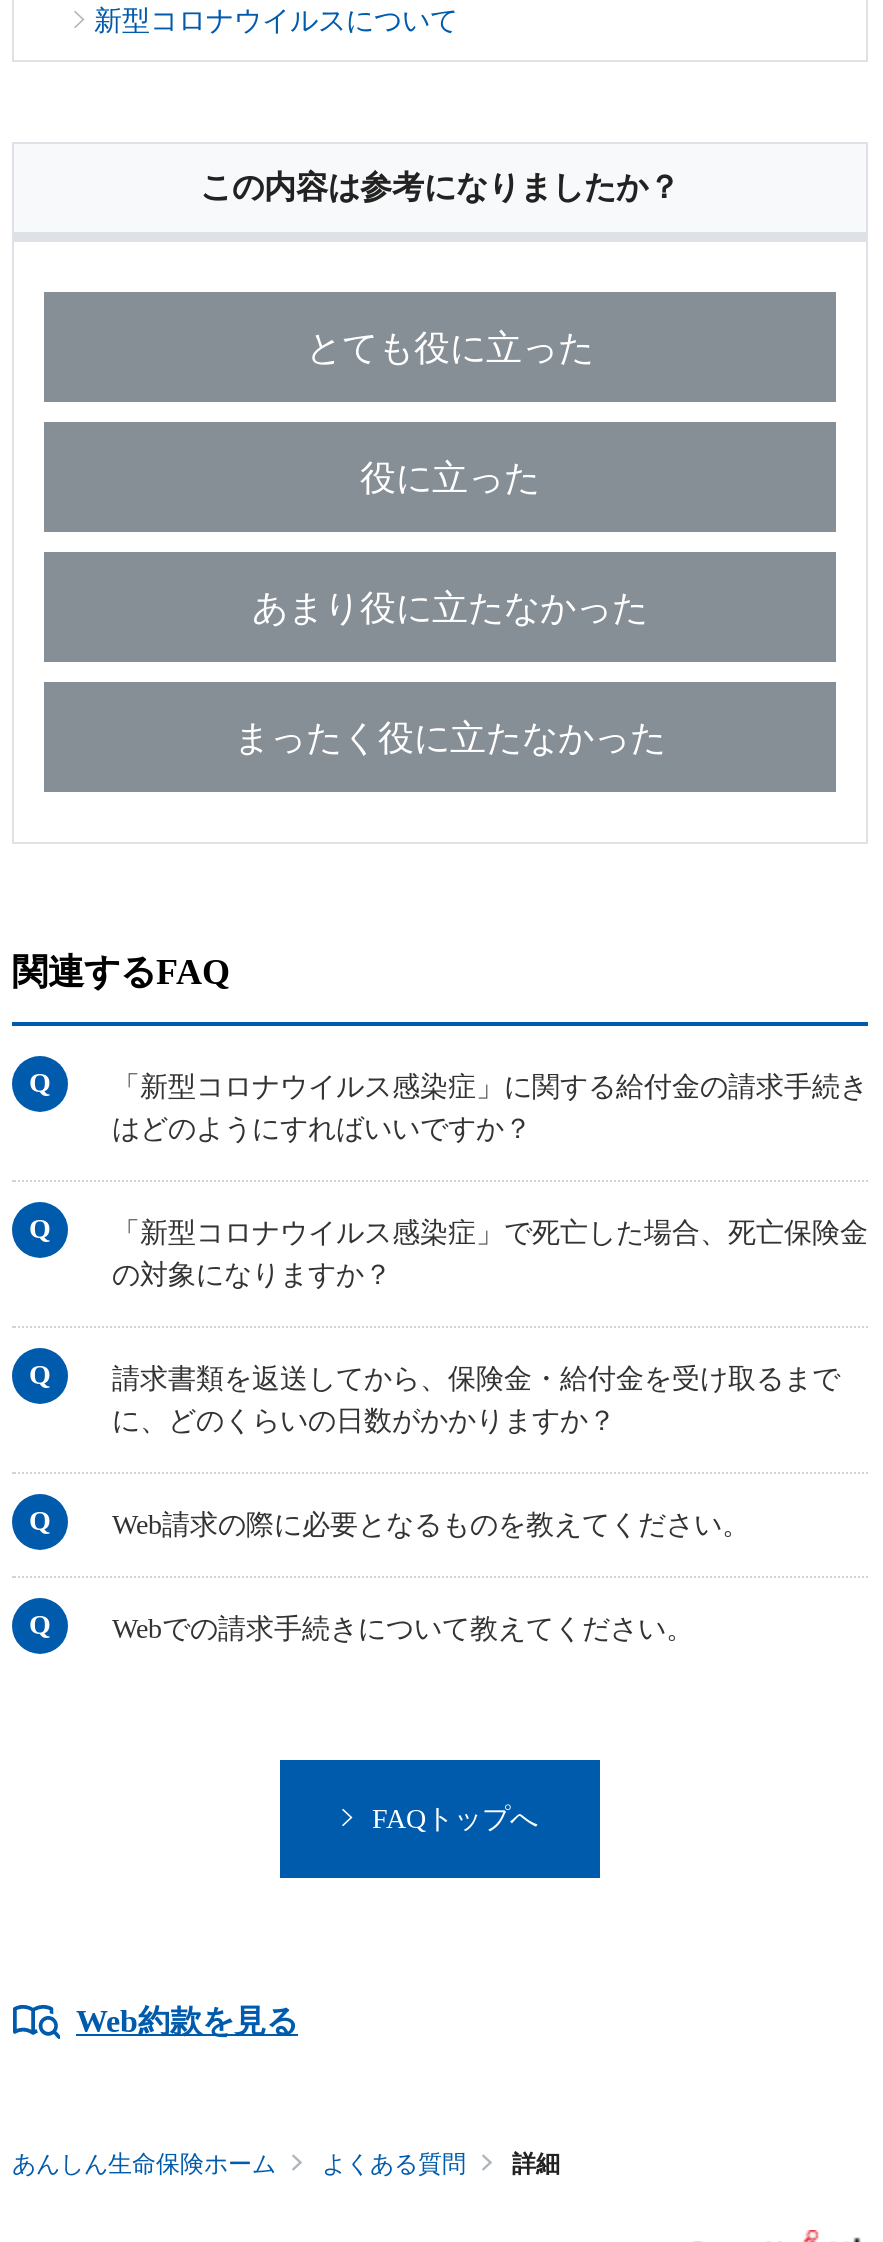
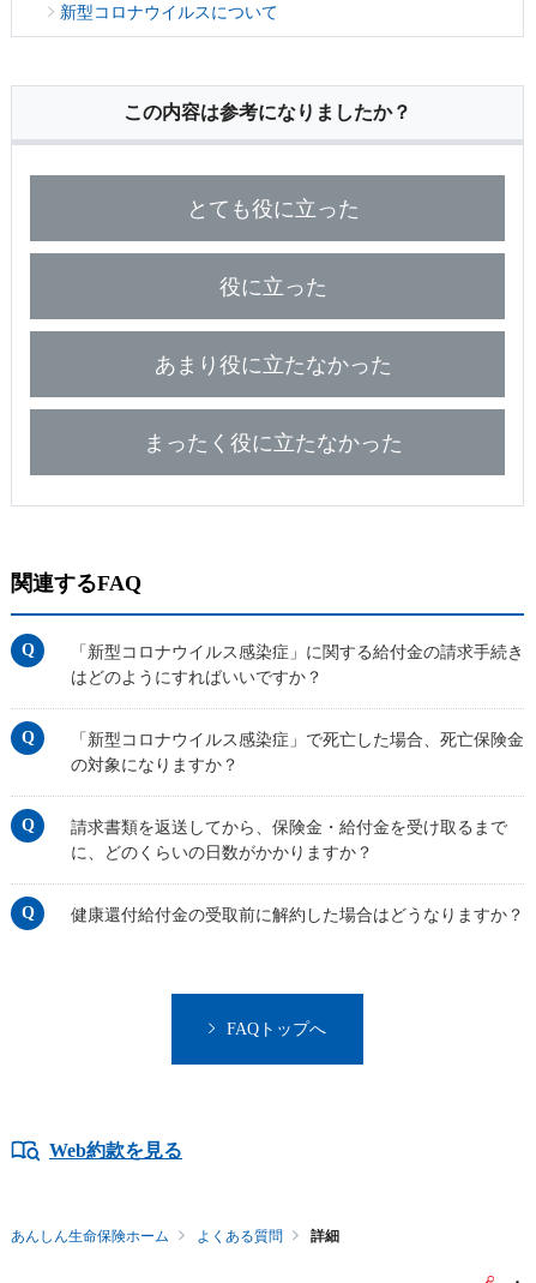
- Web請求の際に必要となるものを教えてください。
- Webでの請求手続きについて教えてください。
+ 健康還付給付金の受取前に解約した場合はどうなりますか？
